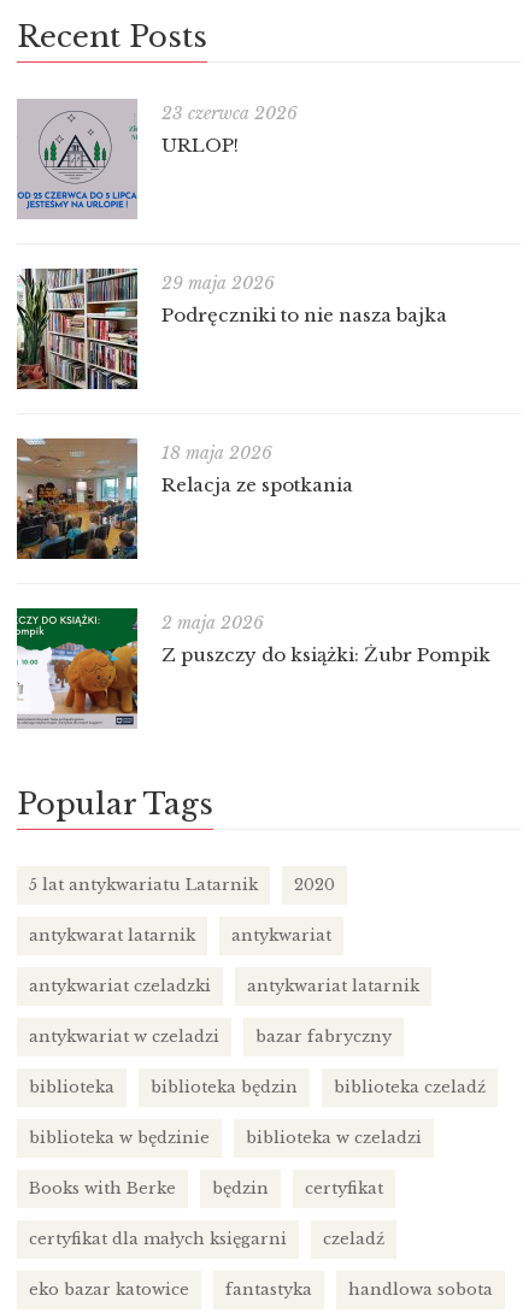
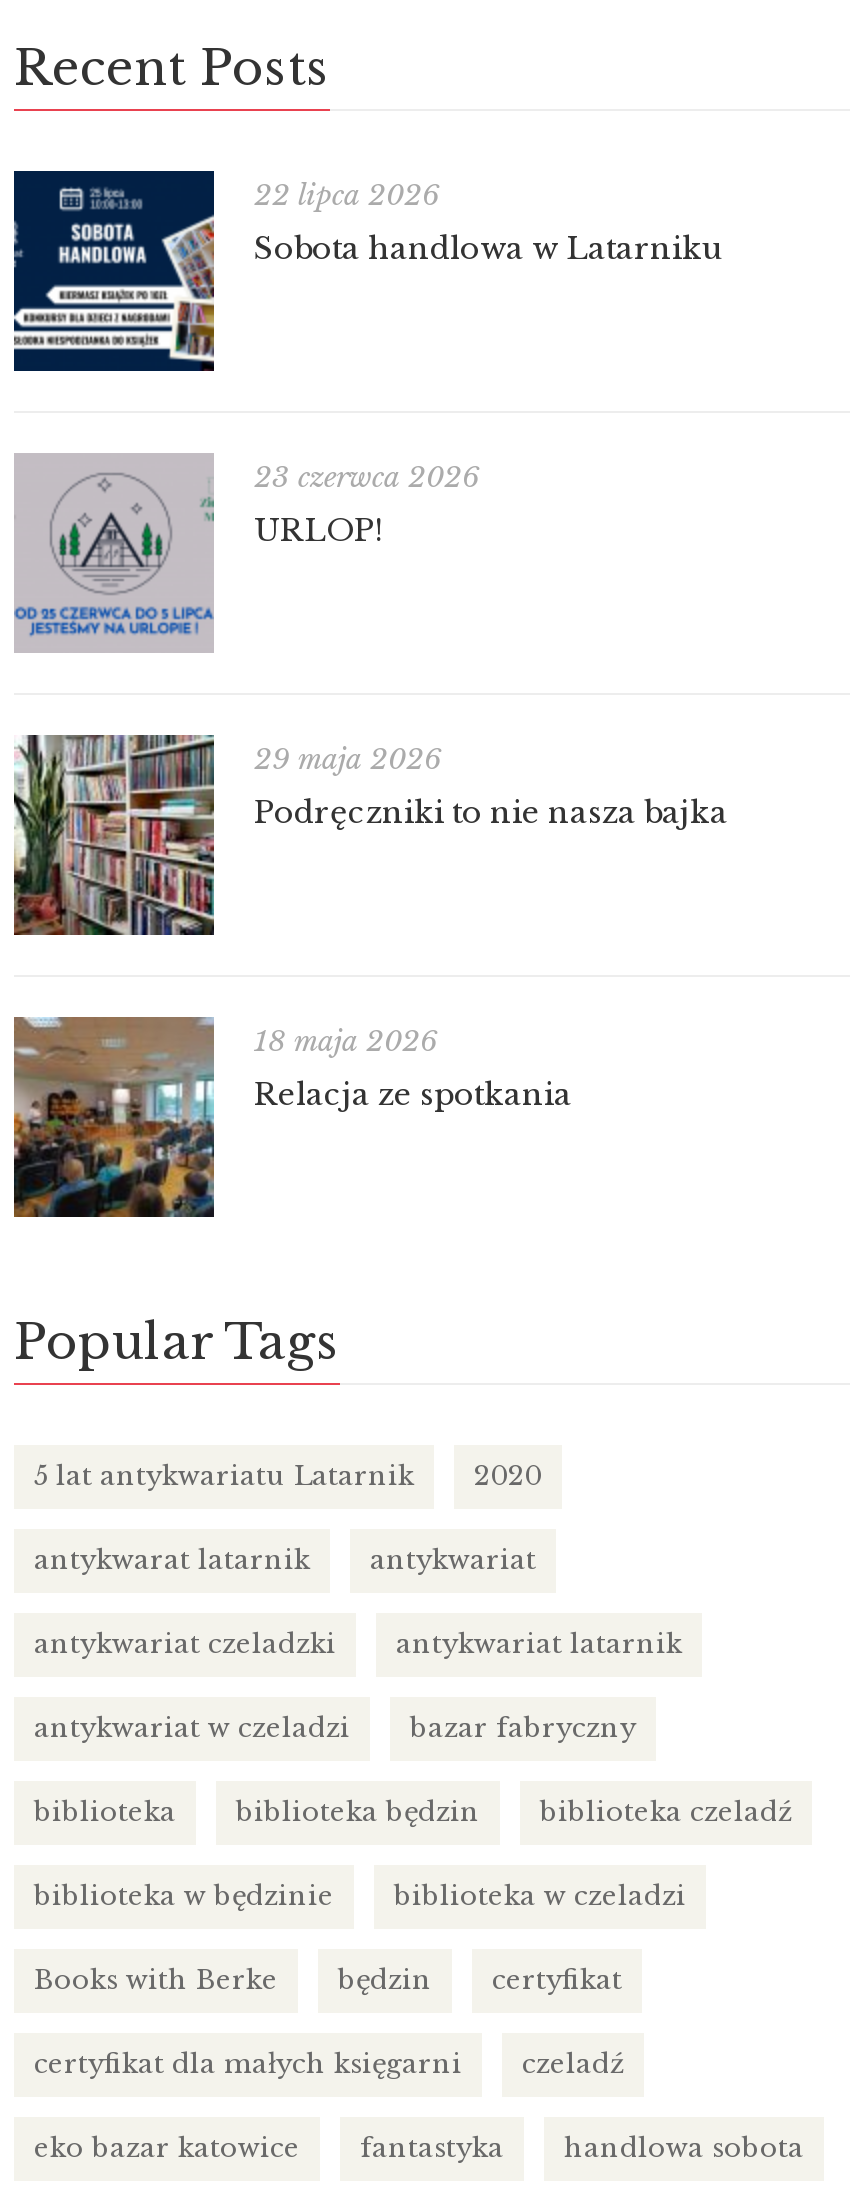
+ [image]
+ 22 lipca 2026
+ Sobota handlowa w Latarniku

moved down: [image] | 23 czerwca 2026 | URLOP! | 29 maja 2026 | Podręczniki to nie nasza bajka | 18 maja 2026 | Relacja ze spotkania

moved down: [image]

- [image]
- 2 maja 2026
- Z puszczy do książki: Żubr Pompik
